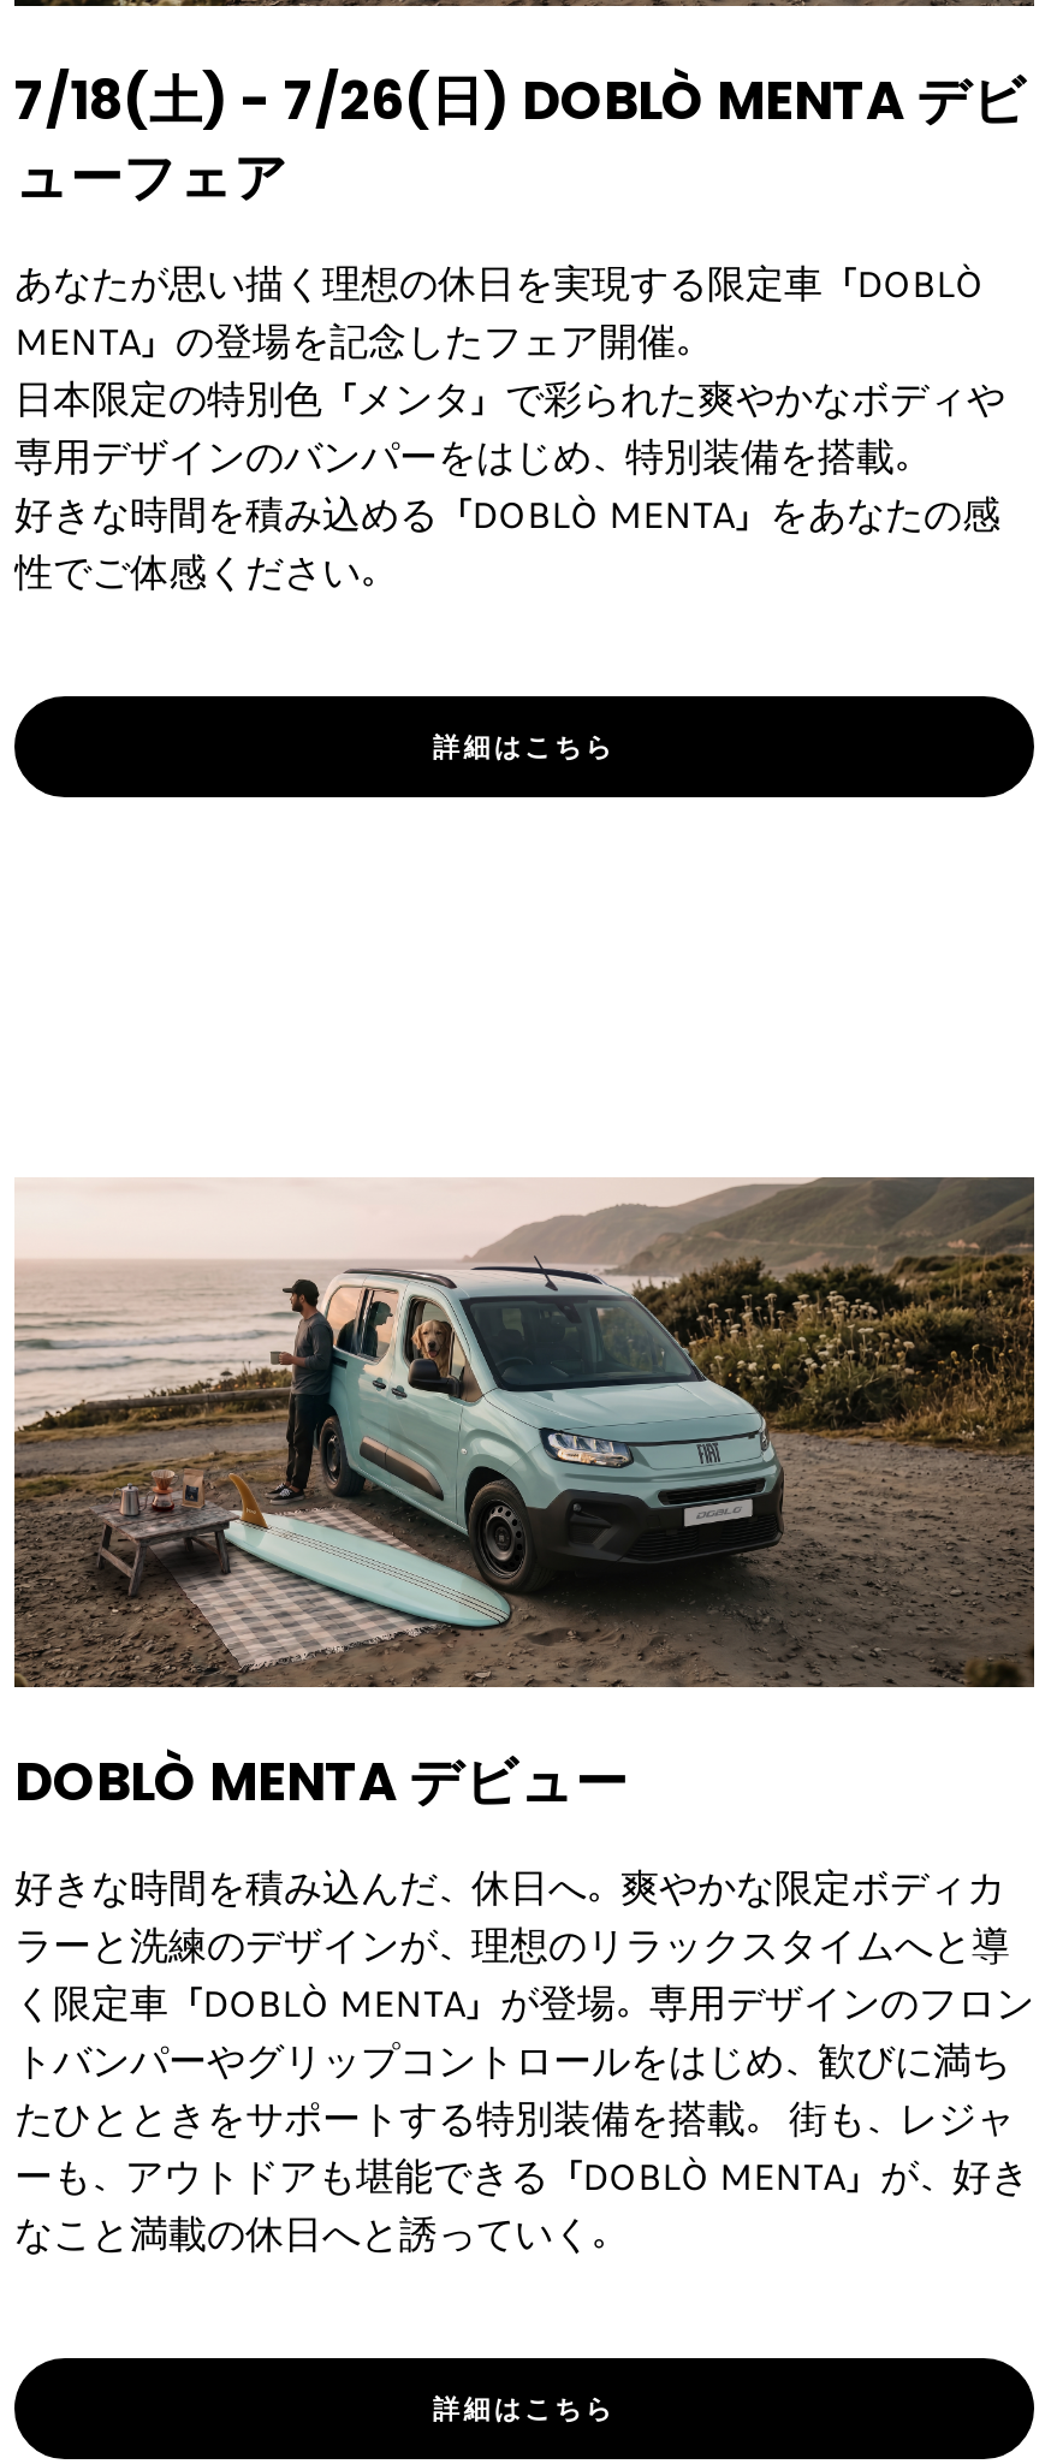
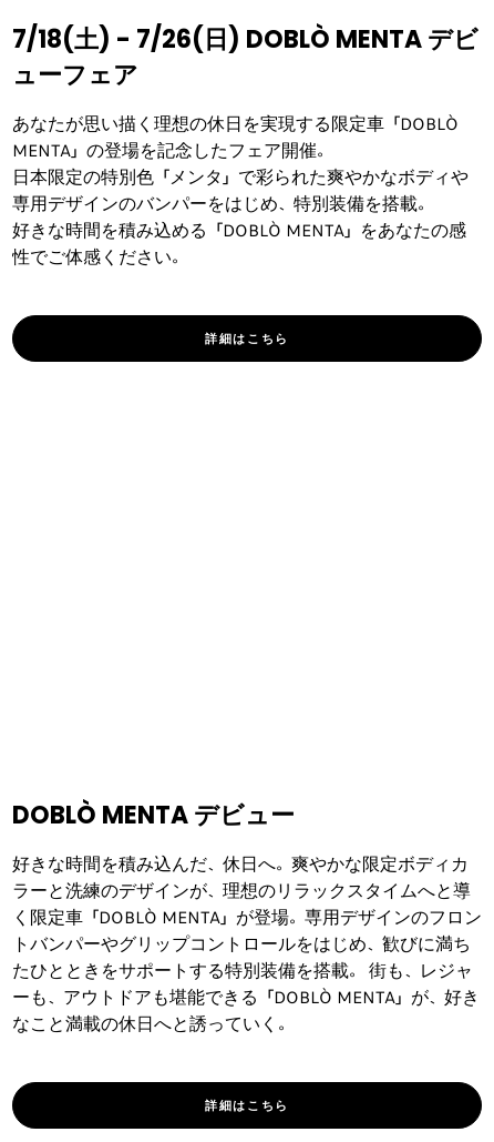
- [image]
